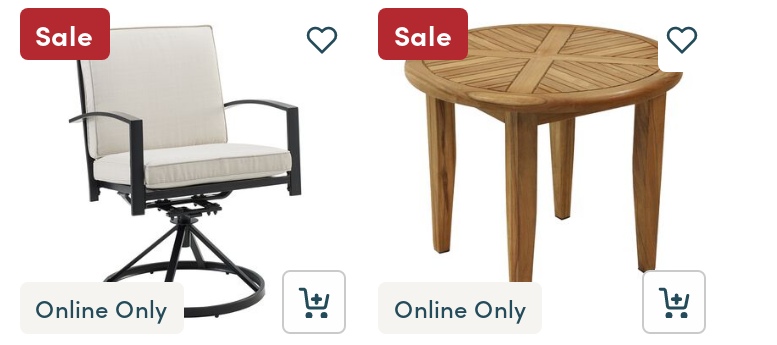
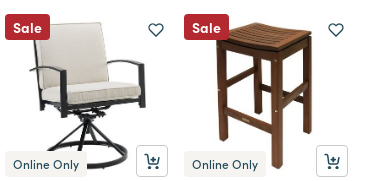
- [image]
+ [image]
